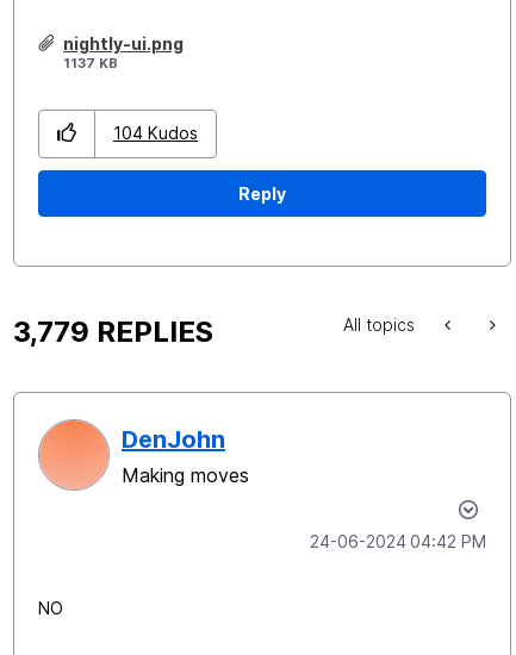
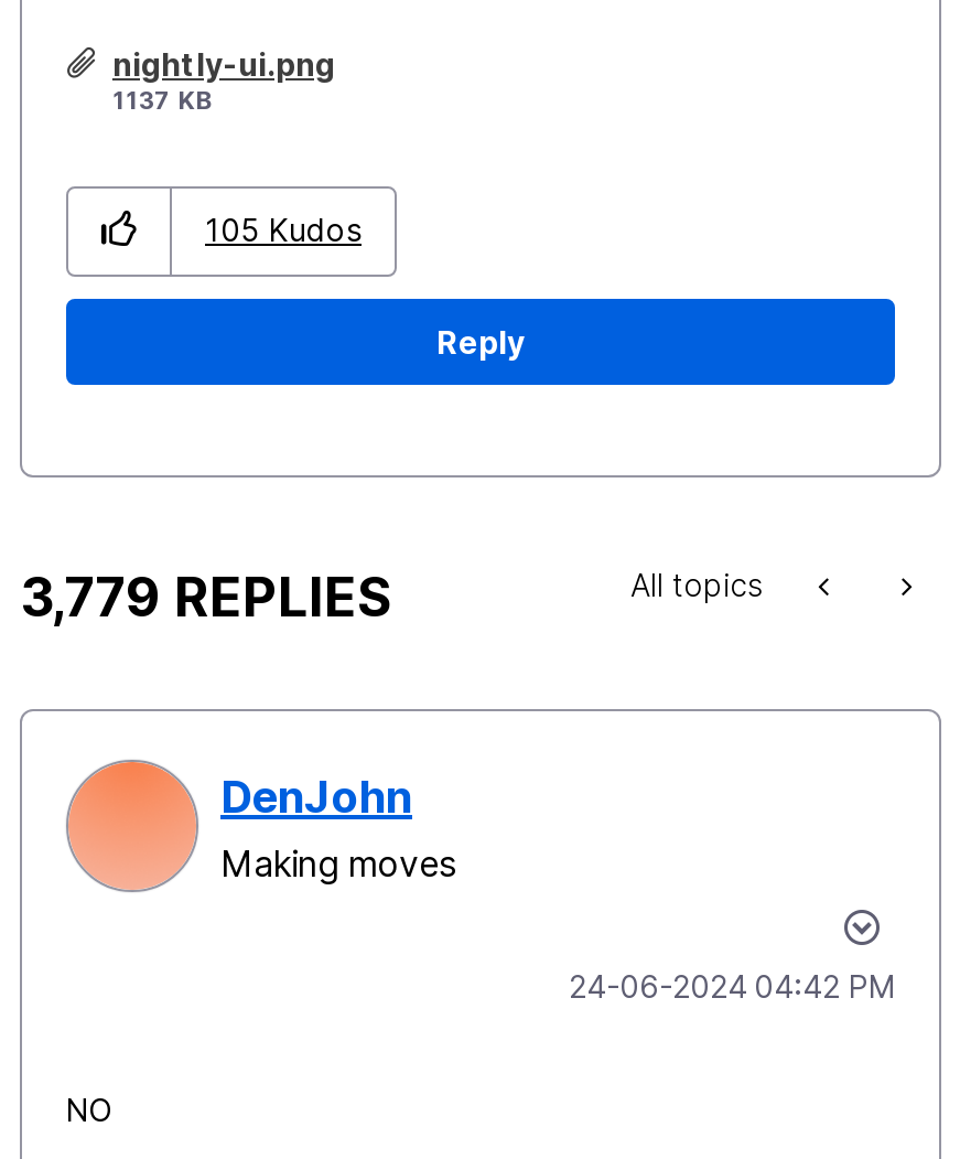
- 104 Kudos
+ 105 Kudos
